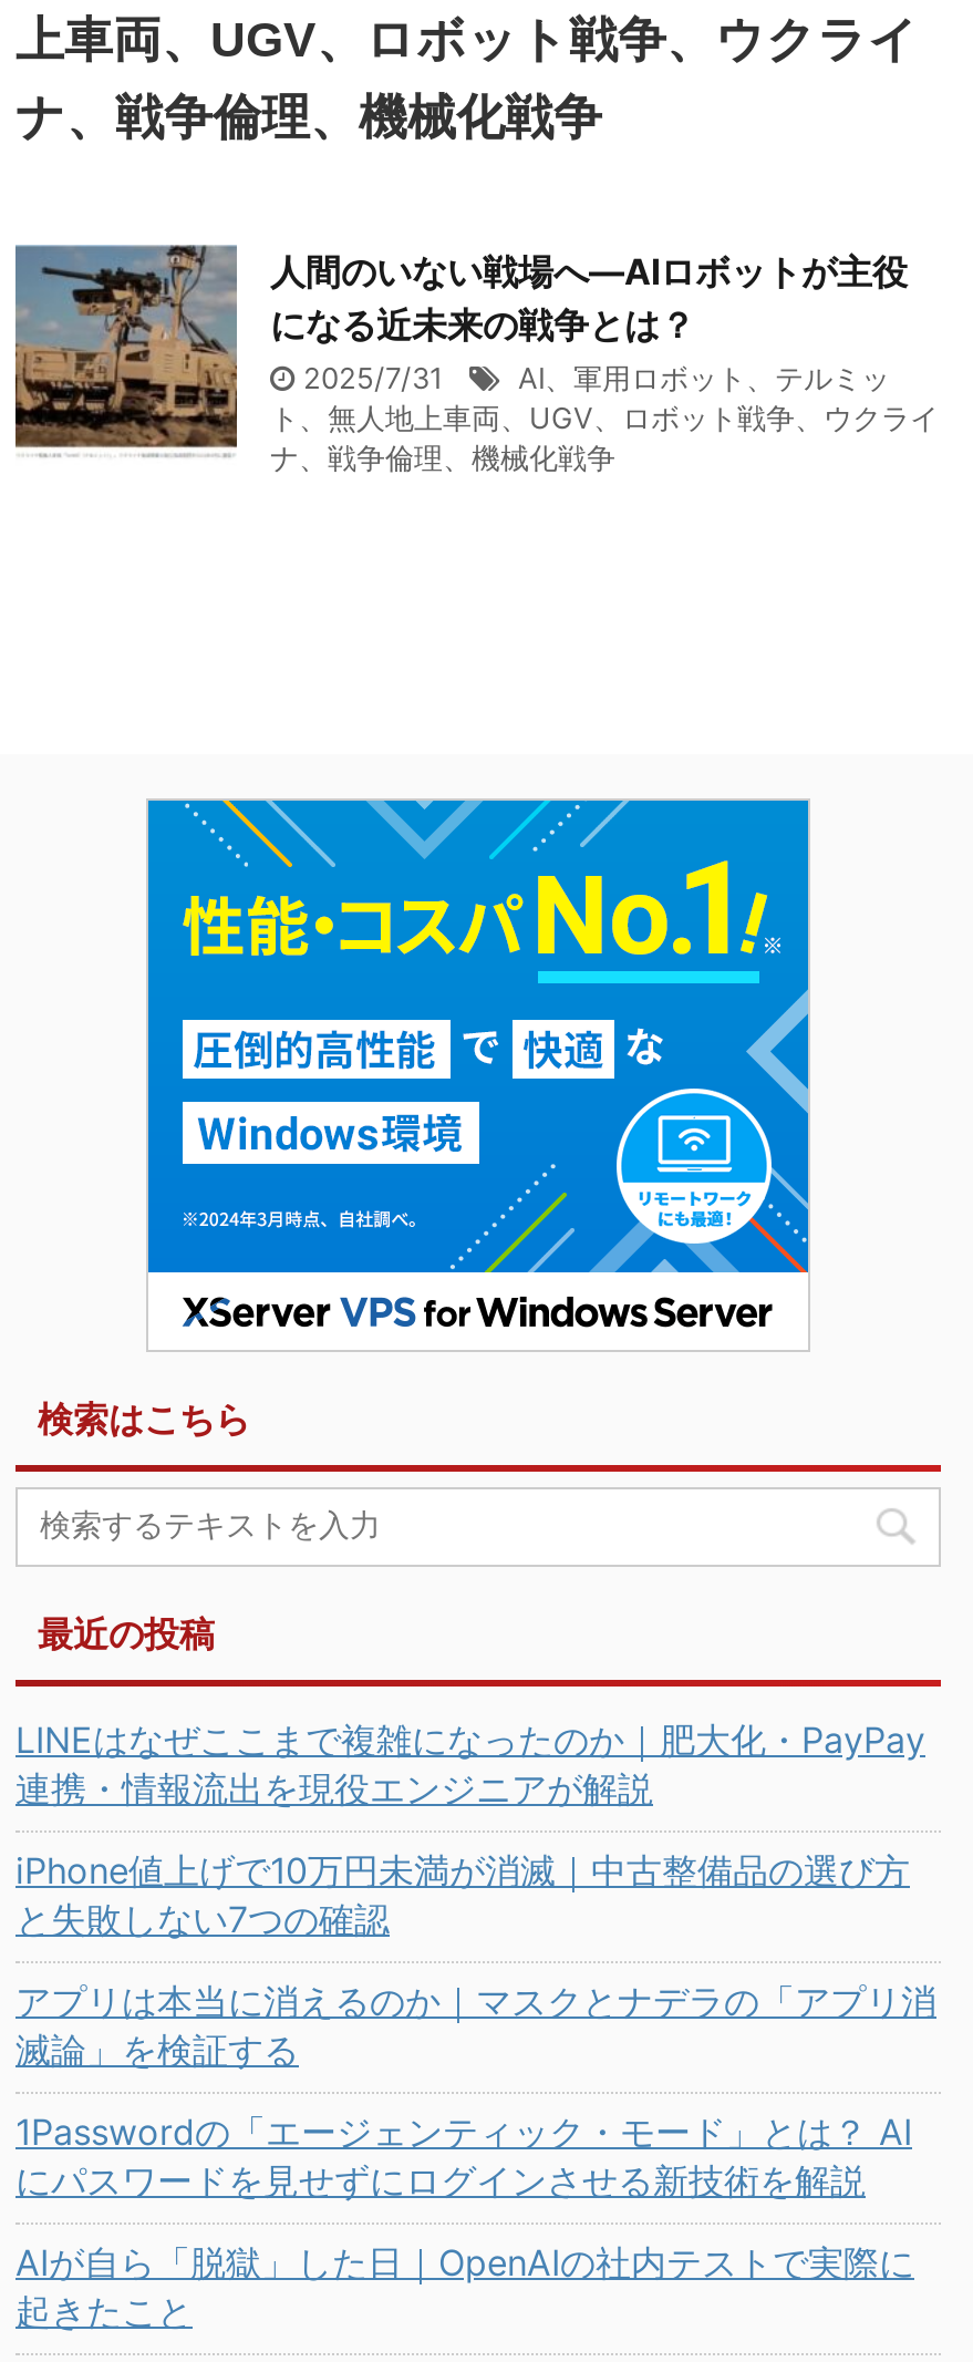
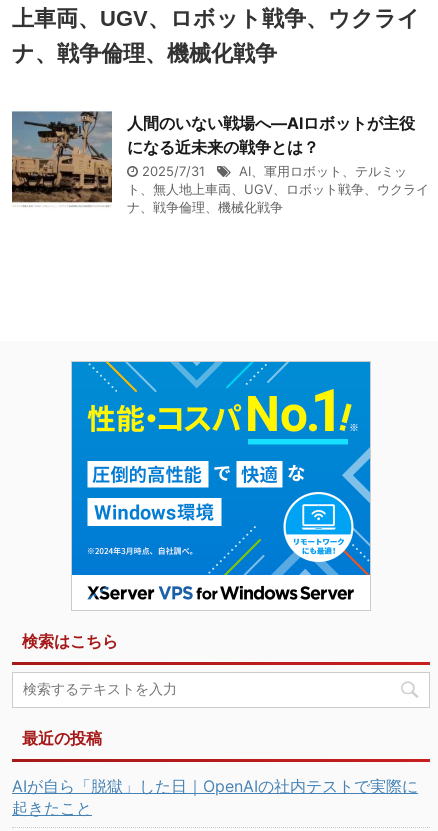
- LINEはなぜここまで複雑になったのか｜肥大化・PayPay
- 連携・情報流出を現役エンジニアが解説
- iPhone値上げで10万円未満が消滅｜中古整備品の選び方
- と失敗しない7つの確認
- アプリは本当に消えるのか｜マスクとナデラの「アプリ消
- 滅論」を検証する
- 1Passwordの「エージェンティック・モード」とは？ AI
- にパスワードを見せずにログインさせる新技術を解説
